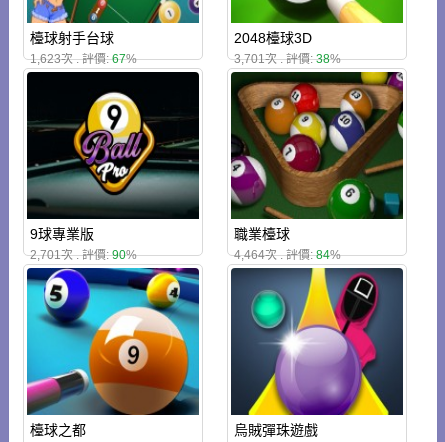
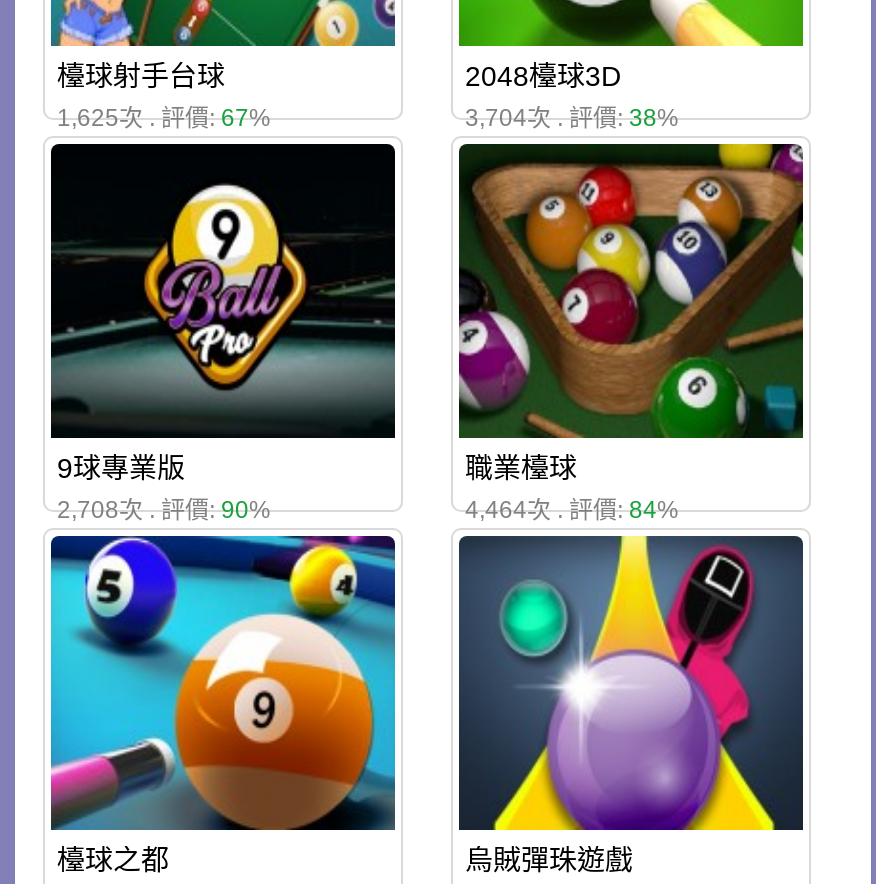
- 1,623次 . 評價: 67%
+ 1,625次 . 評價: 67%

- 3,701次 . 評價: 38%
+ 3,704次 . 評價: 38%

- 2,701次 . 評價: 90%
+ 2,708次 . 評價: 90%
